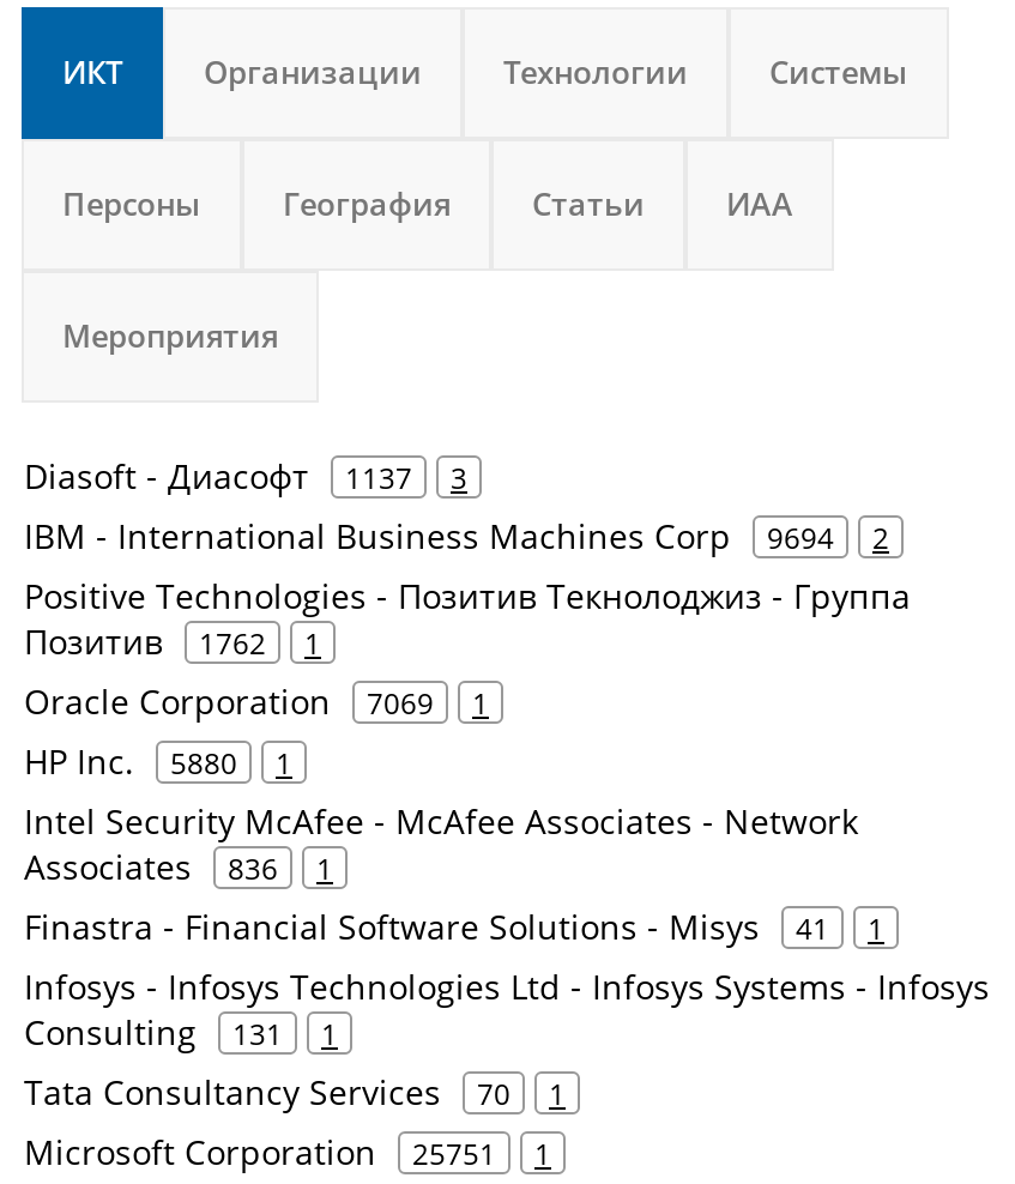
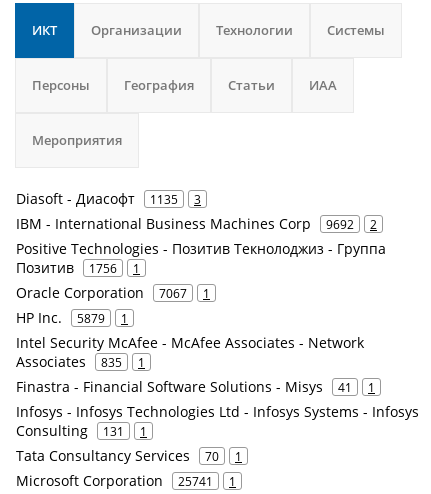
- Diasoft - Диасофт 1137 3
+ Diasoft - Диасофт 1135 3

- IBM - International Business Machines Corp 9694 2
+ IBM - International Business Machines Corp 9692 2

- Позитив 1762 1
+ Позитив 1756 1

- Oracle Corporation 7069 1
+ Oracle Corporation 7067 1

- HP Inc. 5880 1
+ HP Inc. 5879 1

- Associates 836 1
+ Associates 835 1

- Microsoft Corporation 25751 1
+ Microsoft Corporation 25741 1
